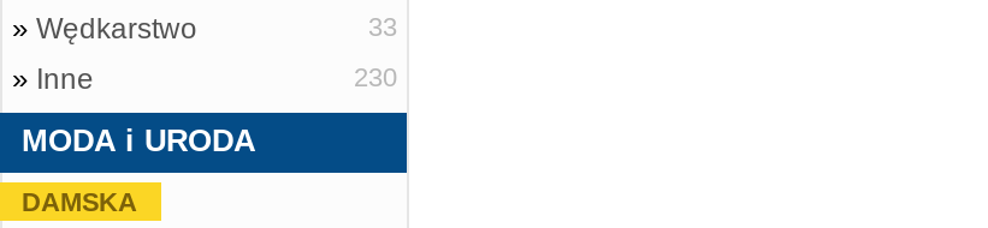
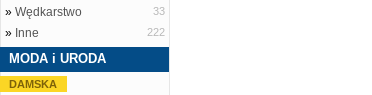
- 230
+ 222
